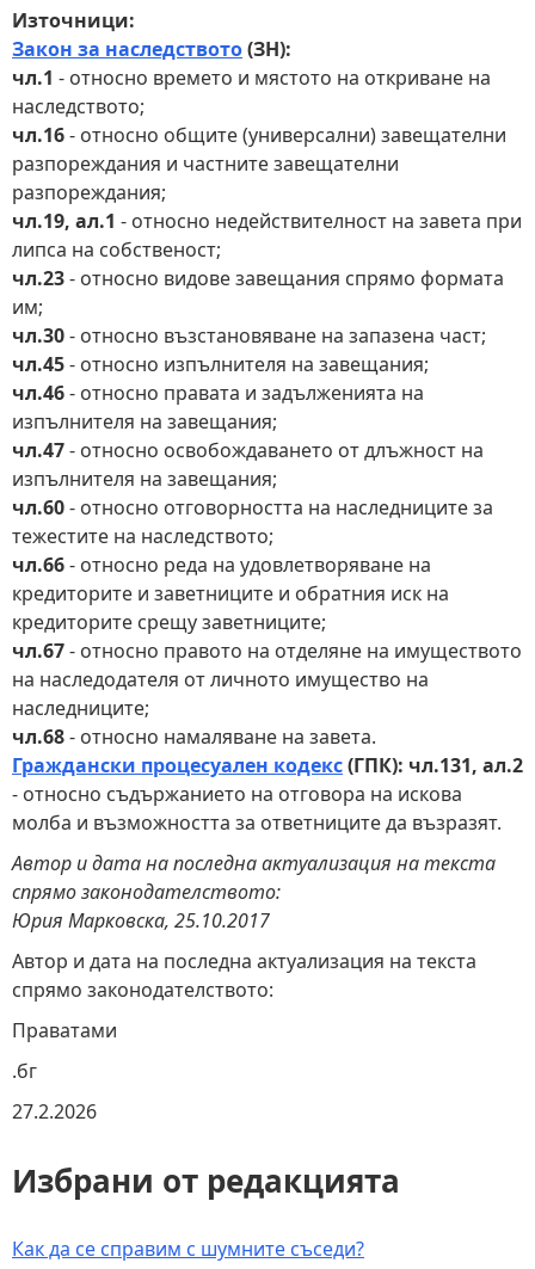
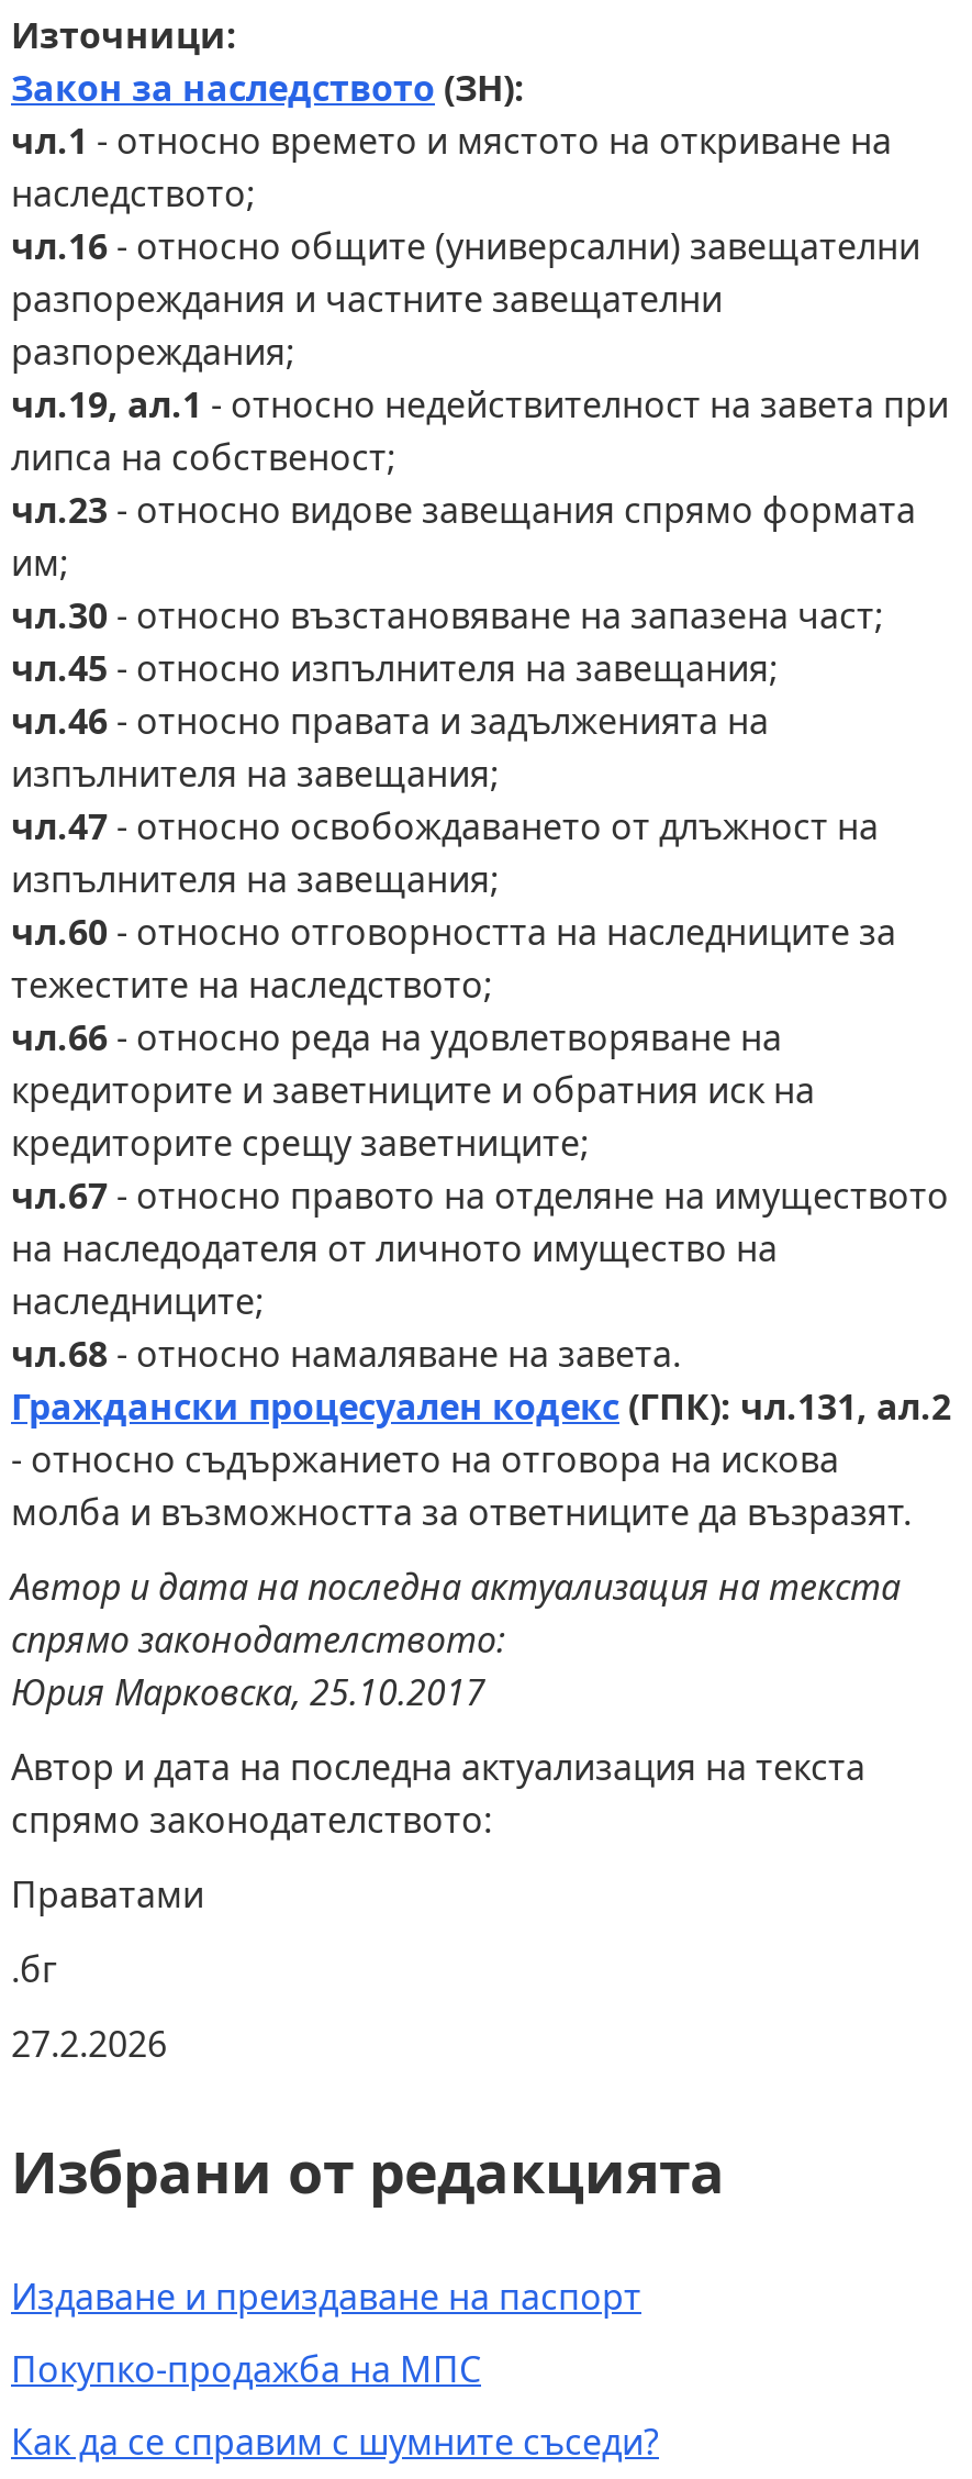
+ Издаване и преиздаване на паспорт
+ Покупко-продажба на МПС
